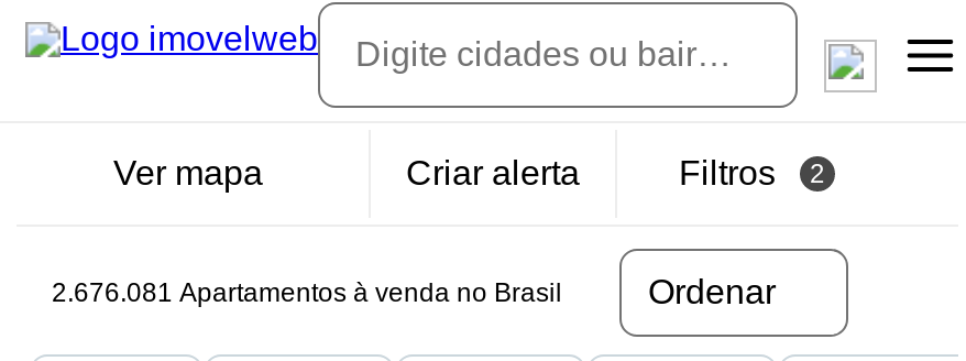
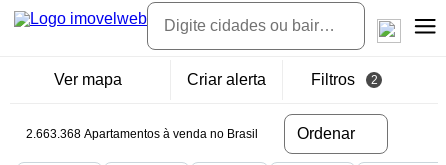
- 2.676.081 Apartamentos à venda no Brasil
+ 2.663.368 Apartamentos à venda no Brasil
